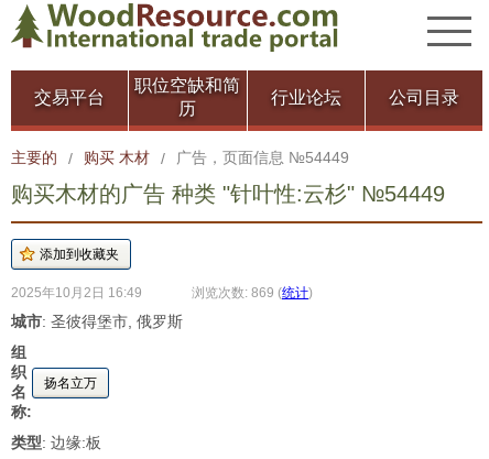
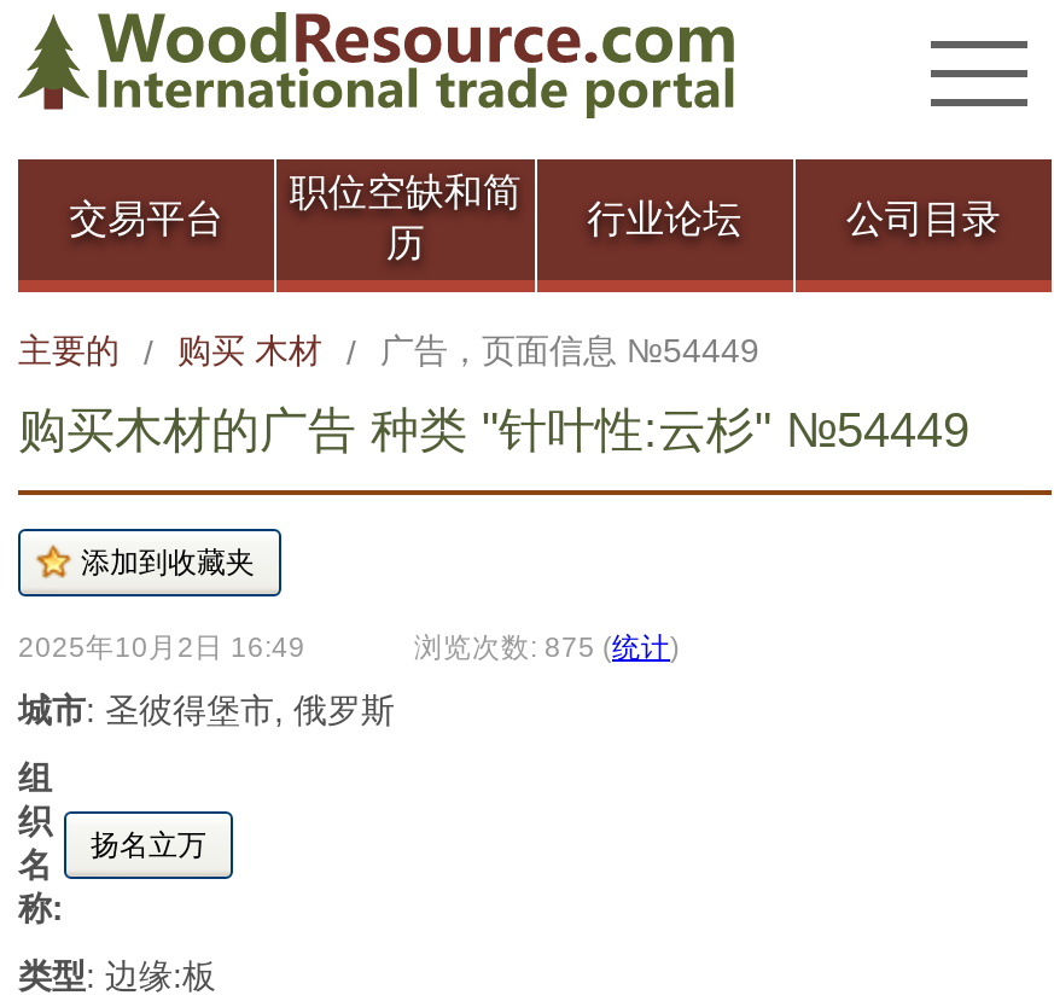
- 浏览次数: 869 (统计)
+ 浏览次数: 875 (统计)
